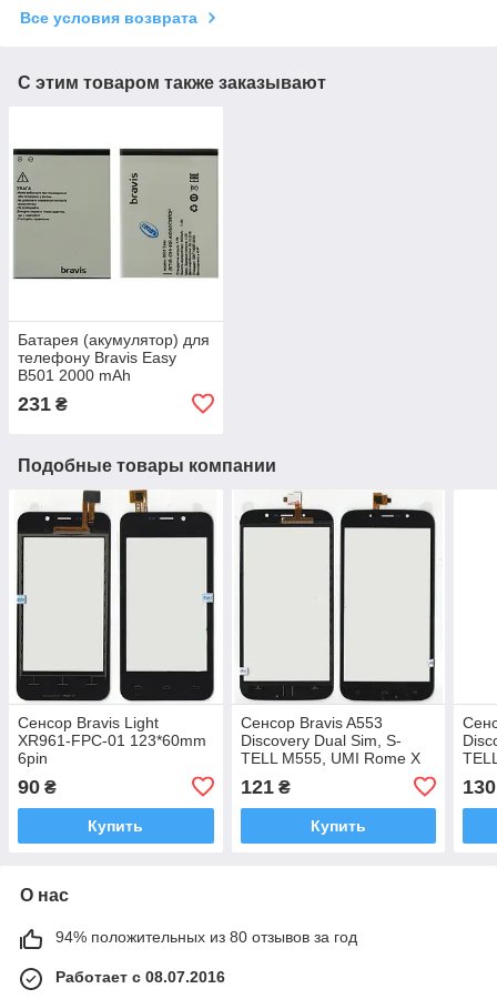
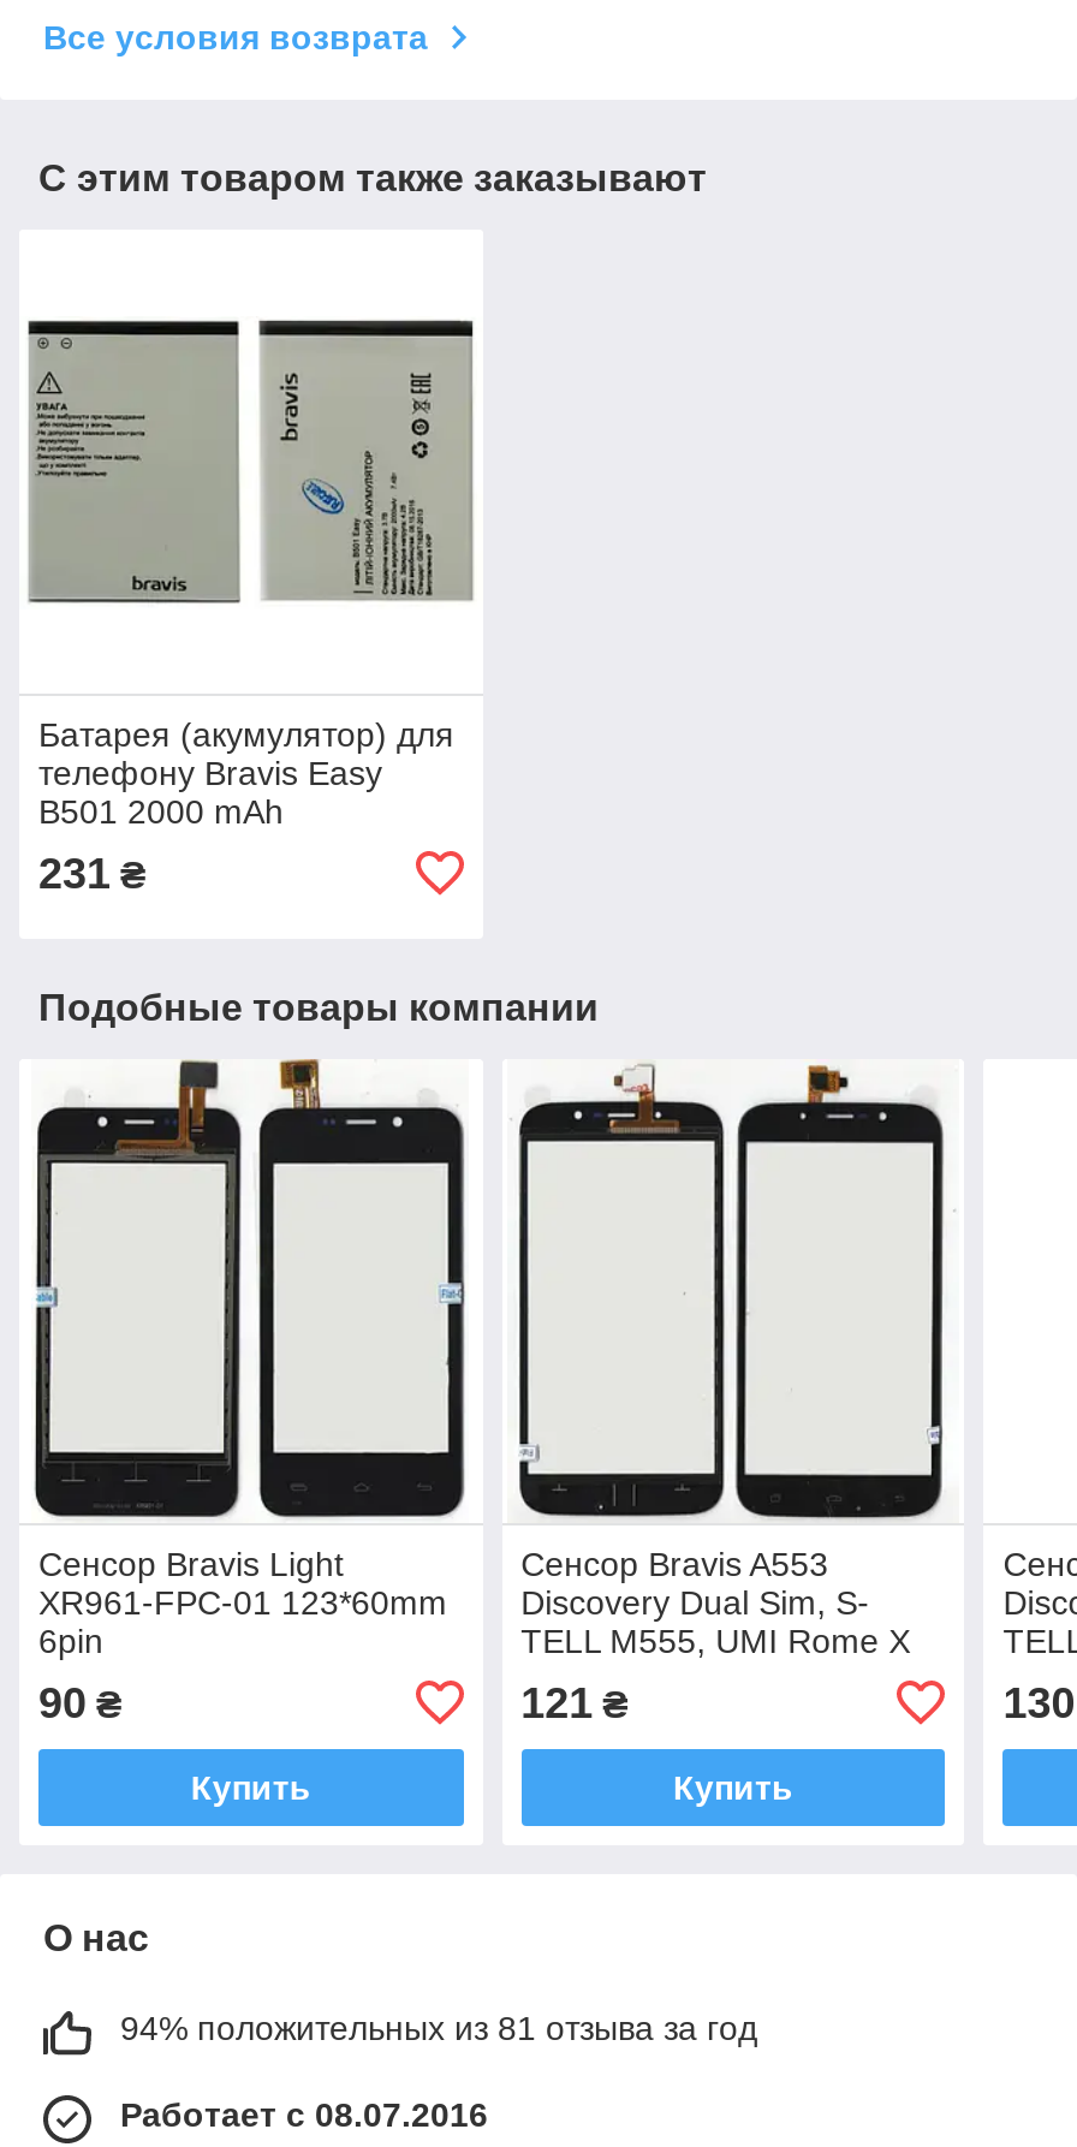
- 94% положительных из 80 отзывов за год
+ 94% положительных из 81 отзыва за год
